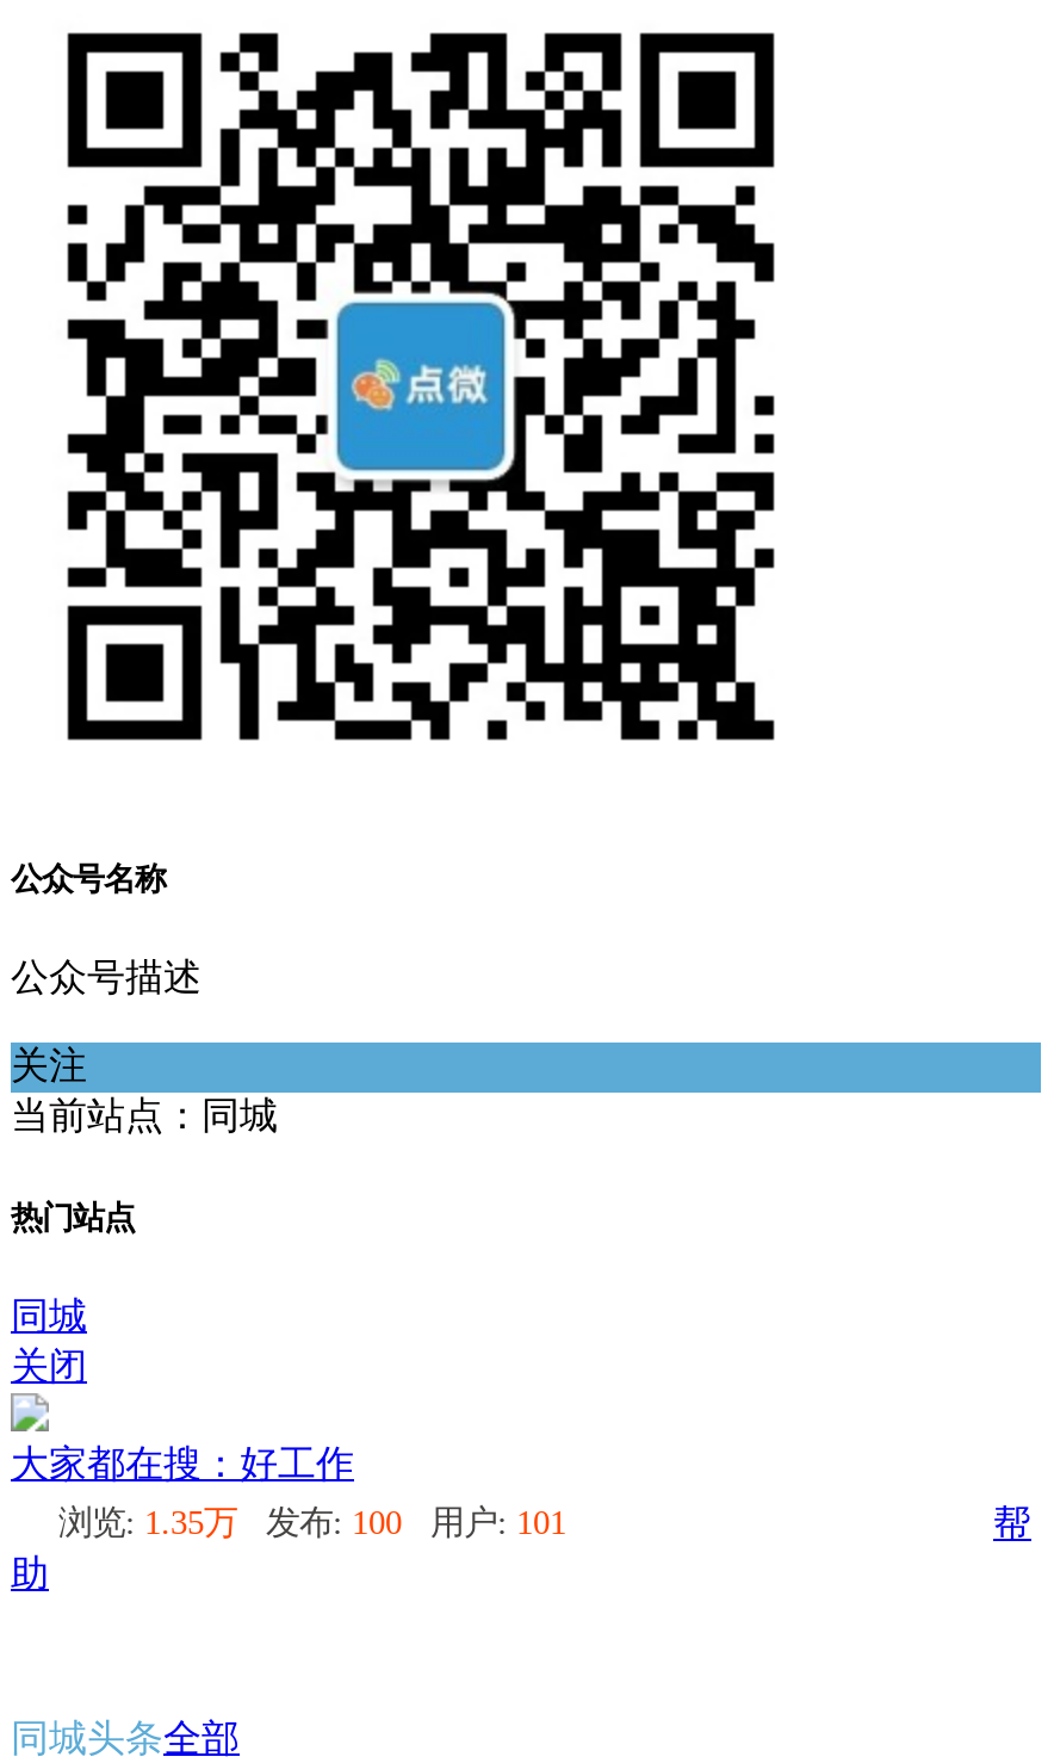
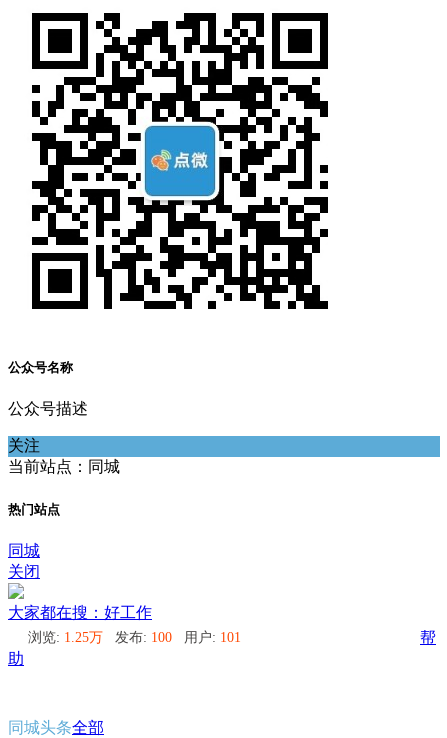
- 浏览: 1.35万发布: 100用户: 101
+ 浏览: 1.25万发布: 100用户: 101
